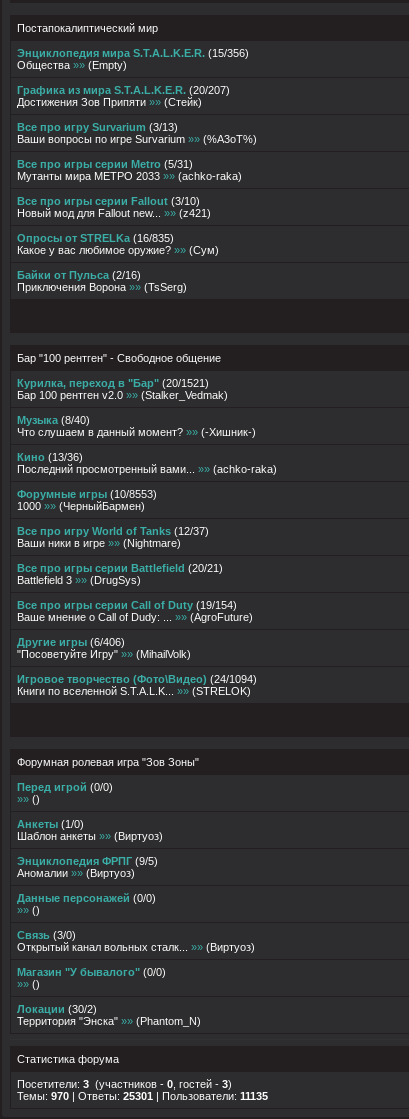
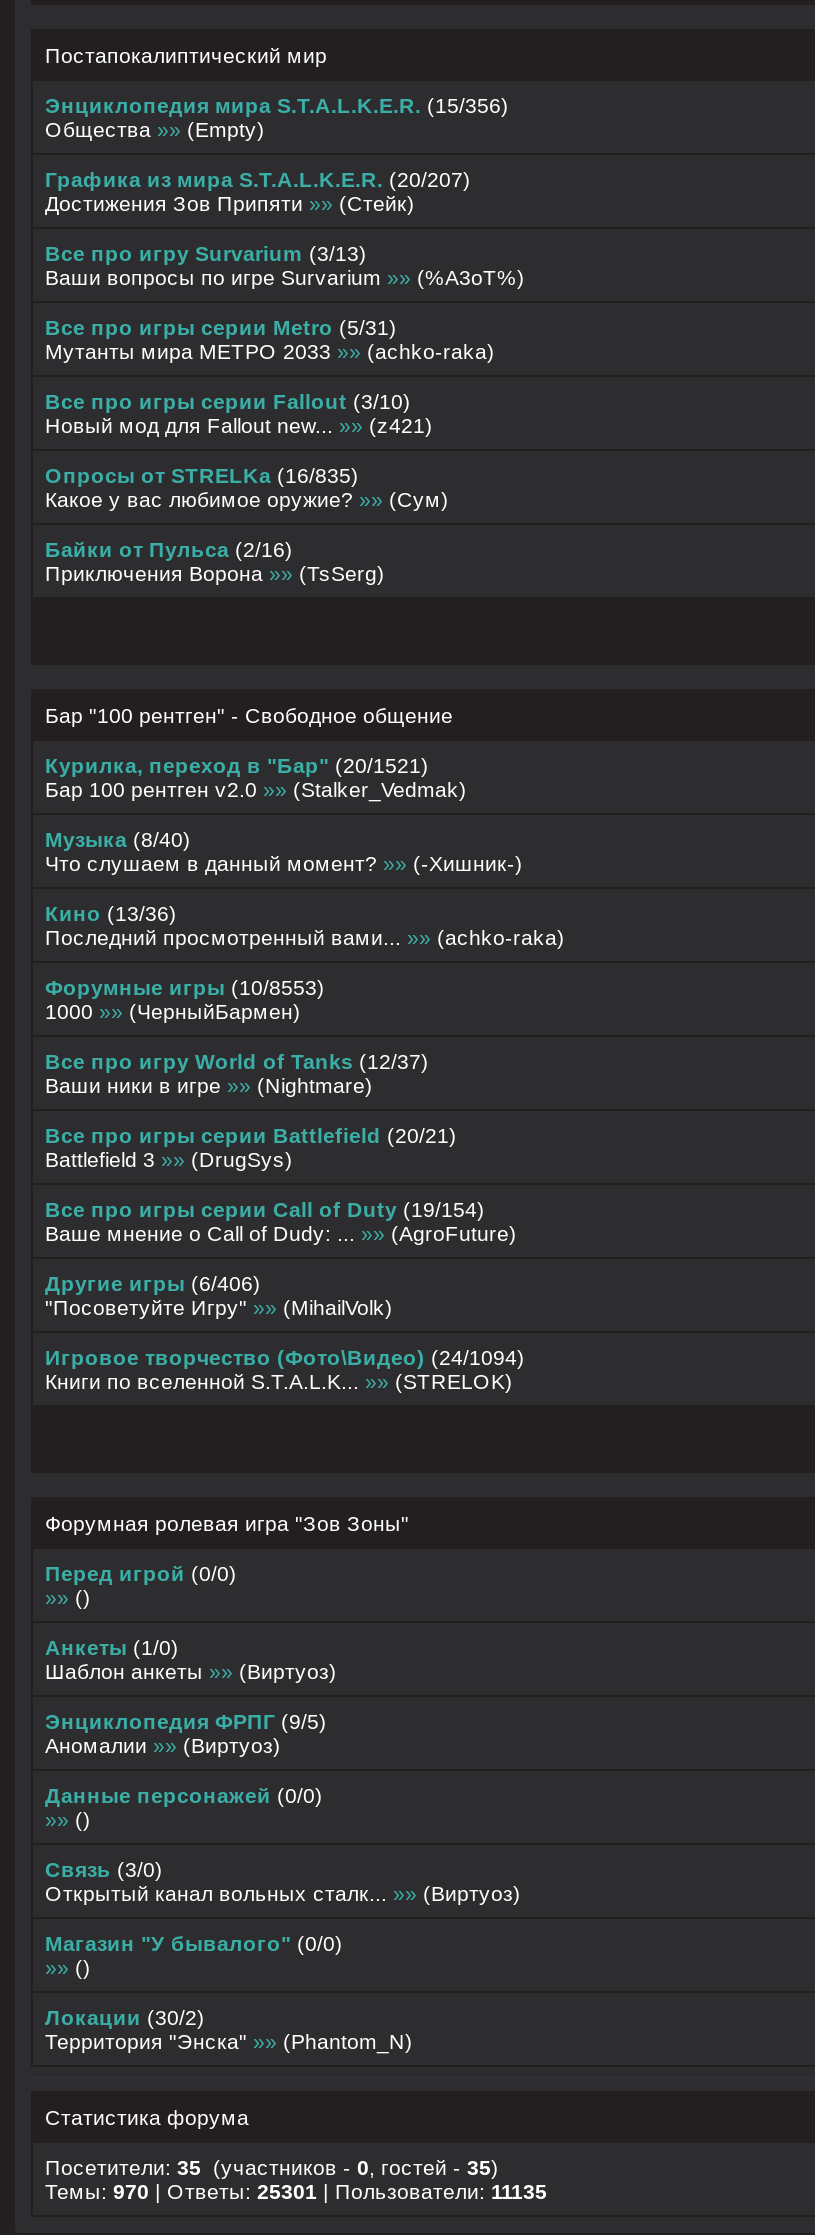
- Посетители: 3 (участников - 0, гостей - 3)
+ Посетители: 35 (участников - 0, гостей - 35)
